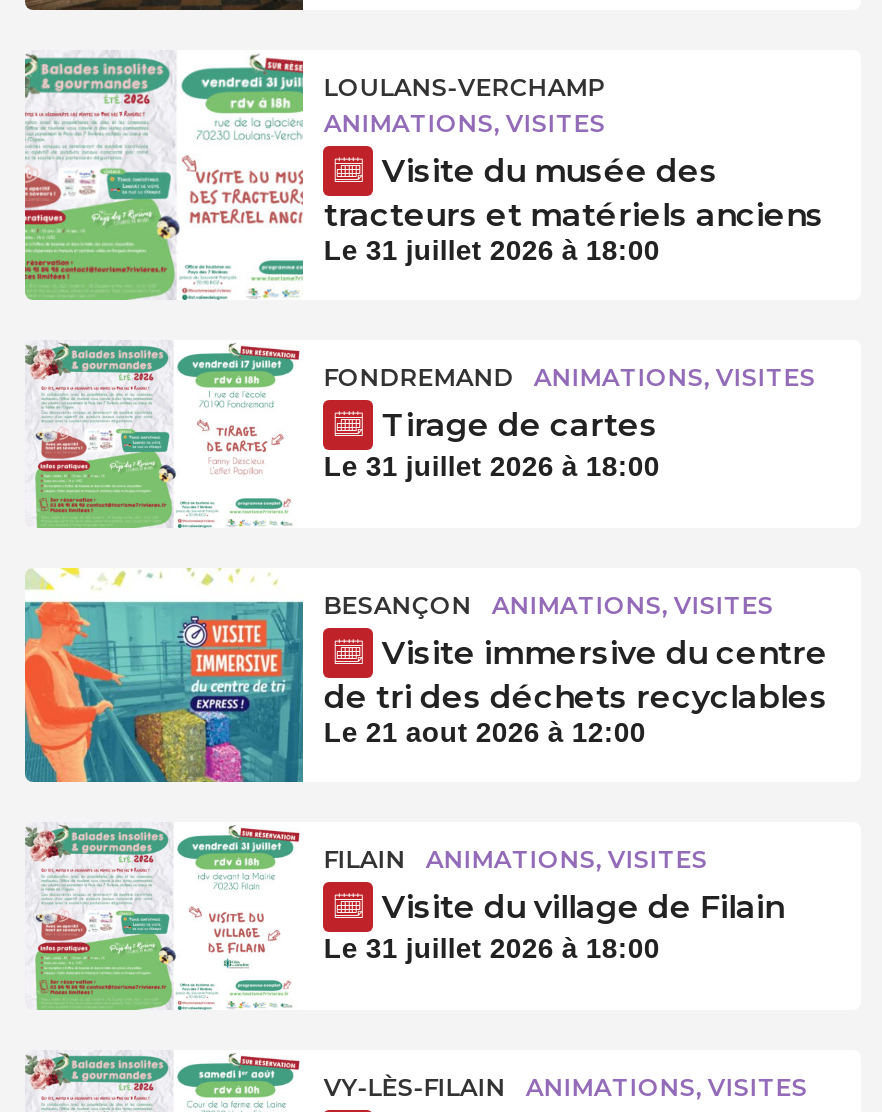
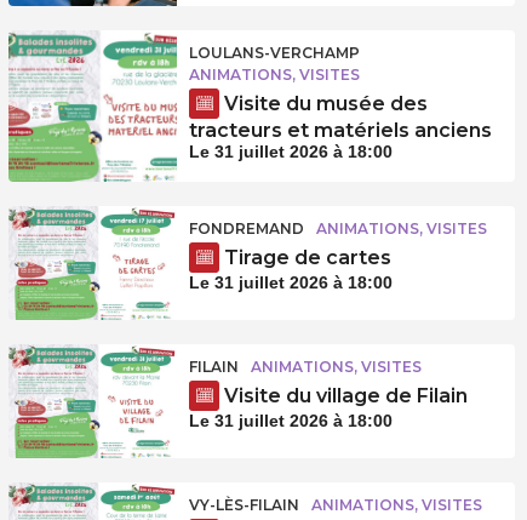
- [image]
- BESANÇON
- ANIMATIONS, VISITES
- Visite immersive du centre
- de tri des déchets recyclables
- Le 21 aout 2026 à 12:00
